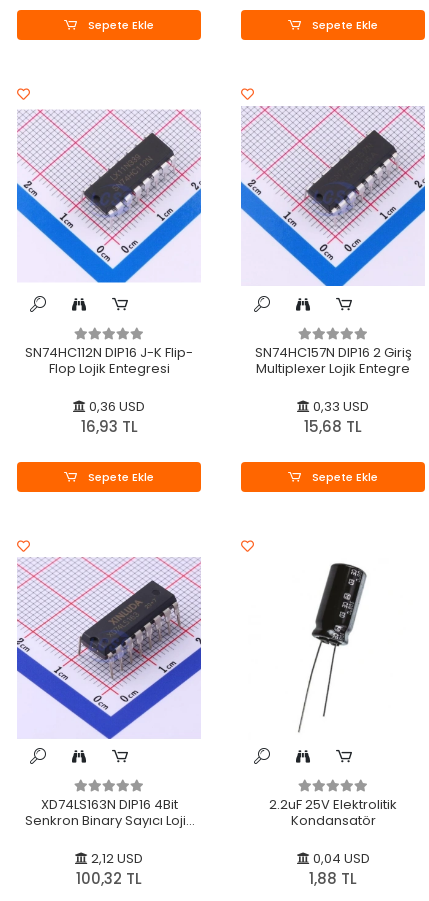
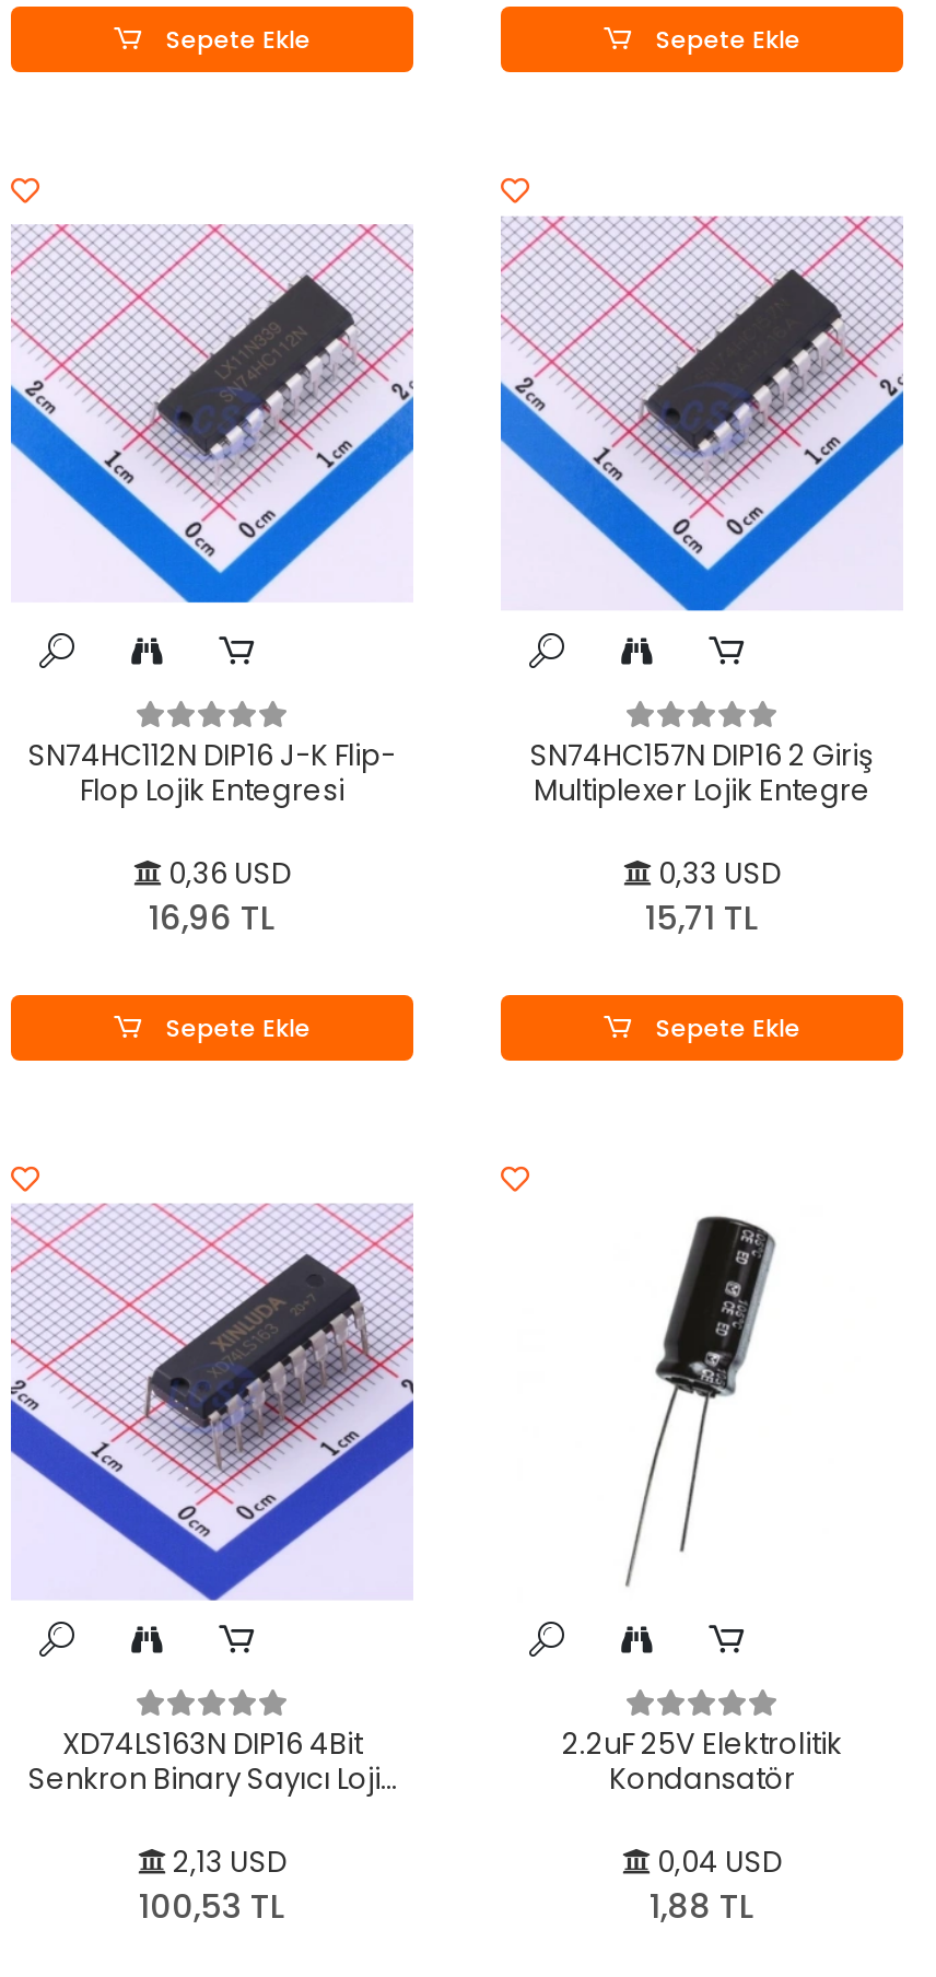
- 16,93 TL
+ 16,96 TL

- 15,68 TL
+ 15,71 TL

- 2,12 USD
+ 2,13 USD

- 100,32 TL
+ 100,53 TL
